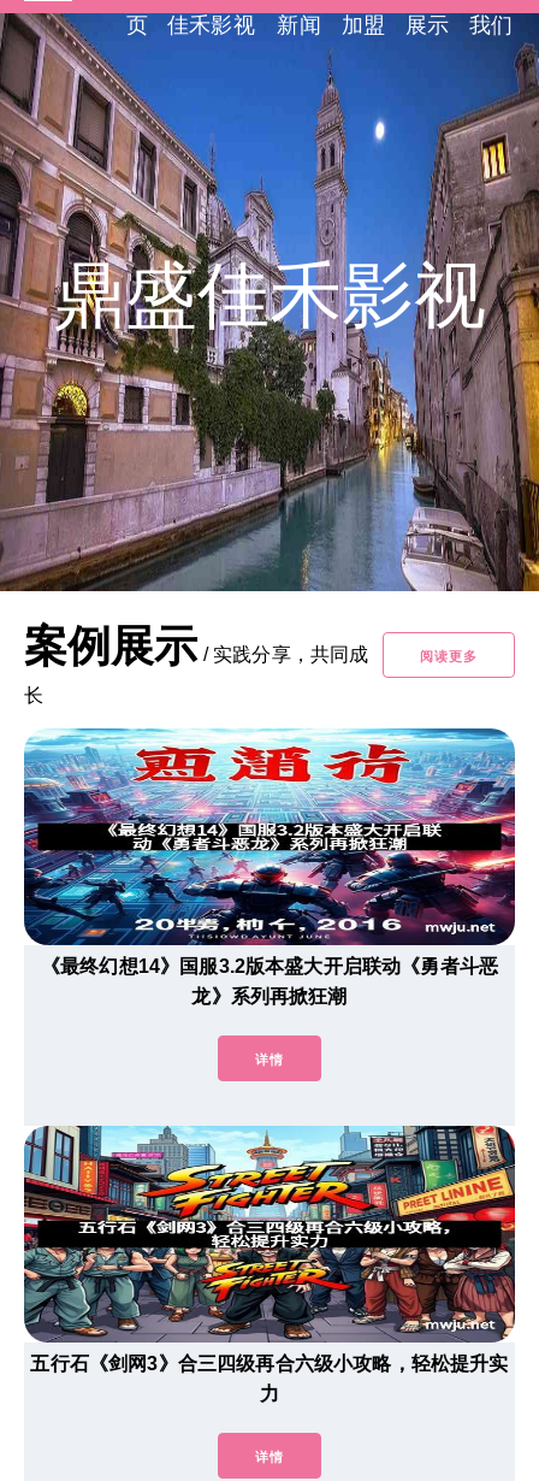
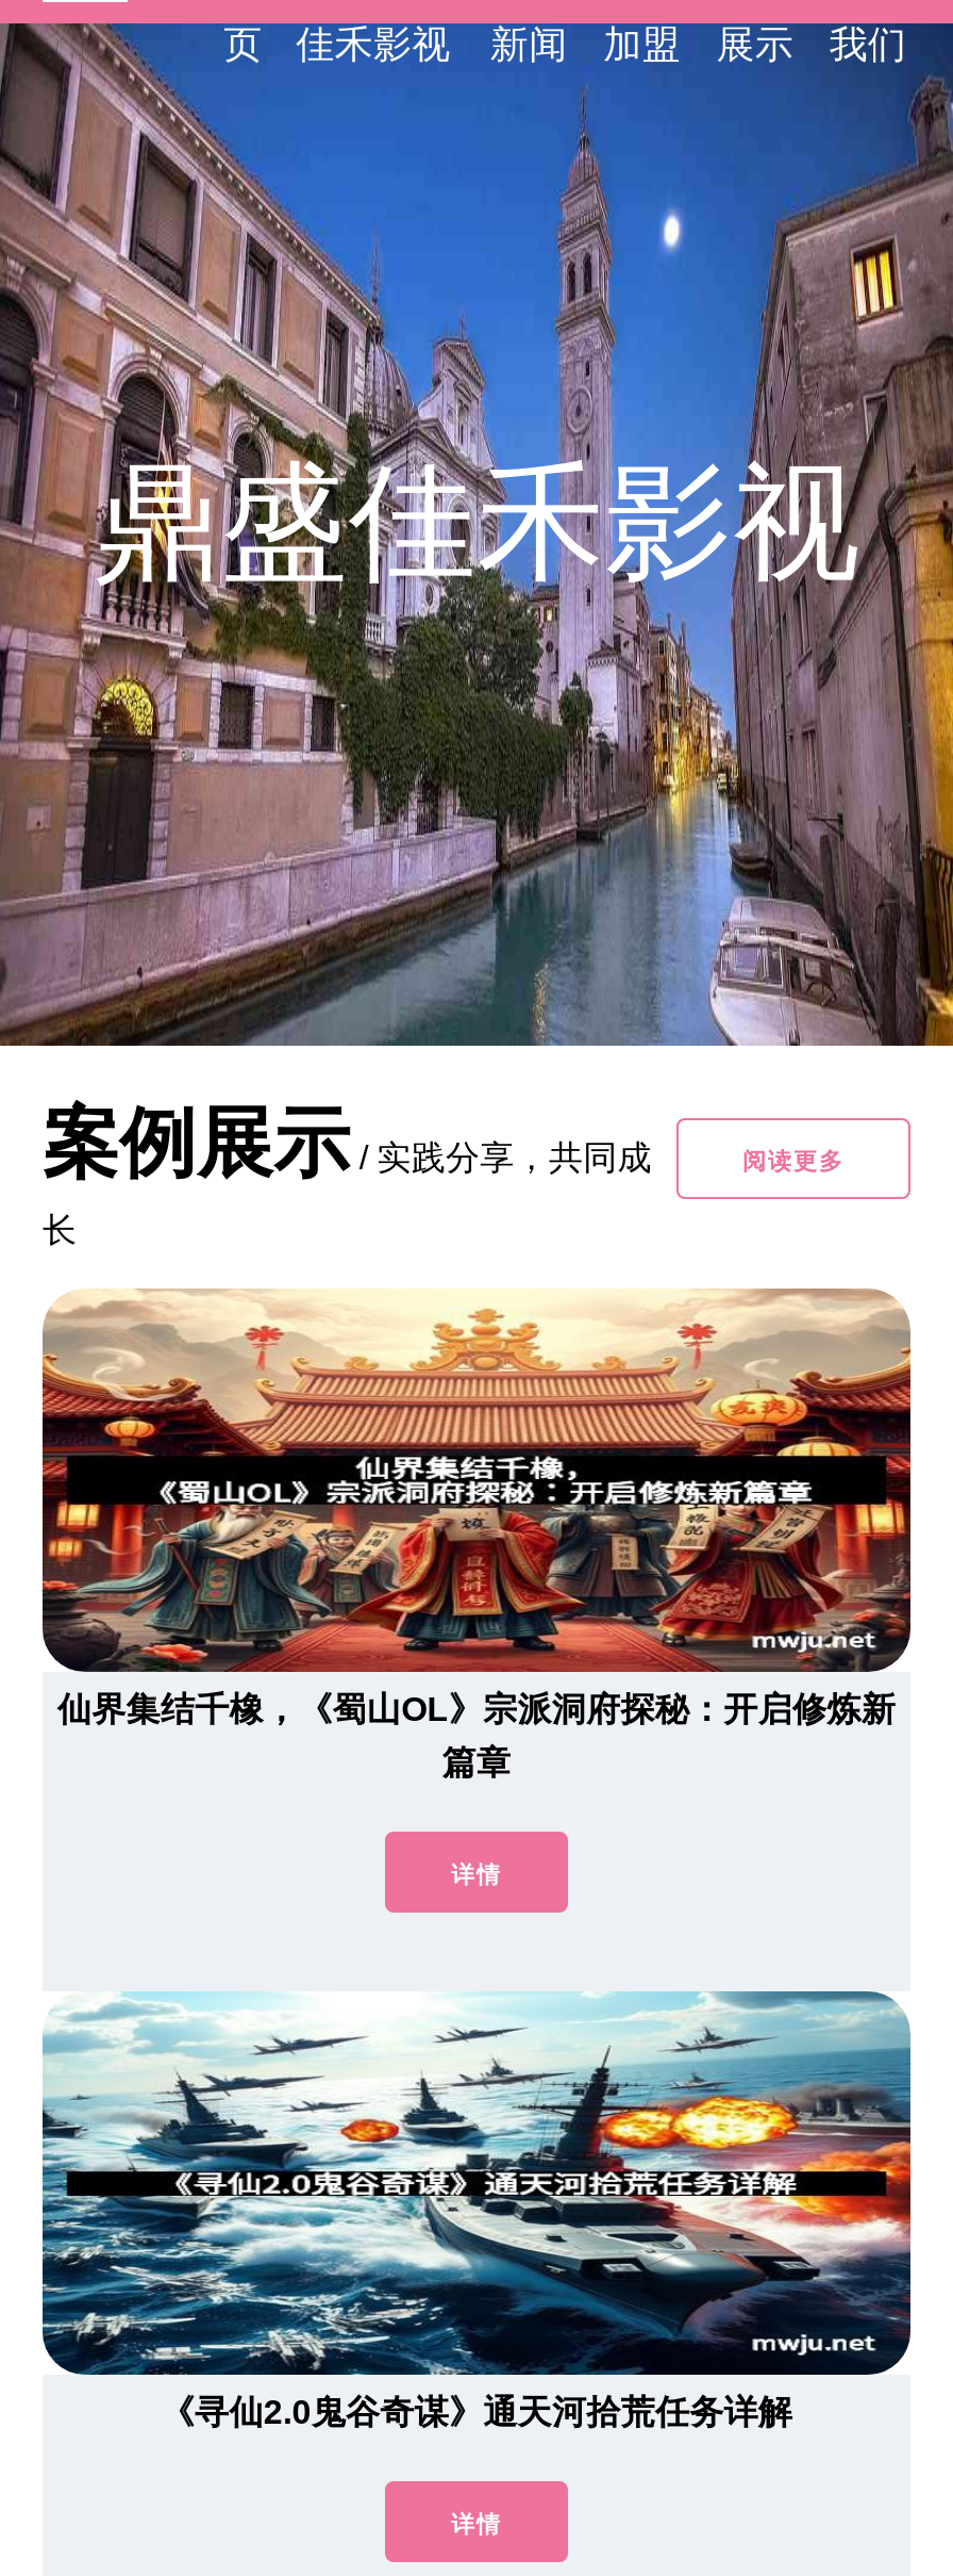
- [image]
- 《最终幻想14》国服3.2版本盛大开启联动《勇者斗恶
+ [image]
+ 仙界集结千橡，《蜀山OL》宗派洞府探秘：开启修炼新

- 龙》系列再掀狂潮
+ 篇章

- [image]
- 五行石《剑网3》合三四级再合六级小攻略，轻松提升实
- 力
+ [image]
+ 《寻仙2.0鬼谷奇谋》通天河拾荒任务详解
